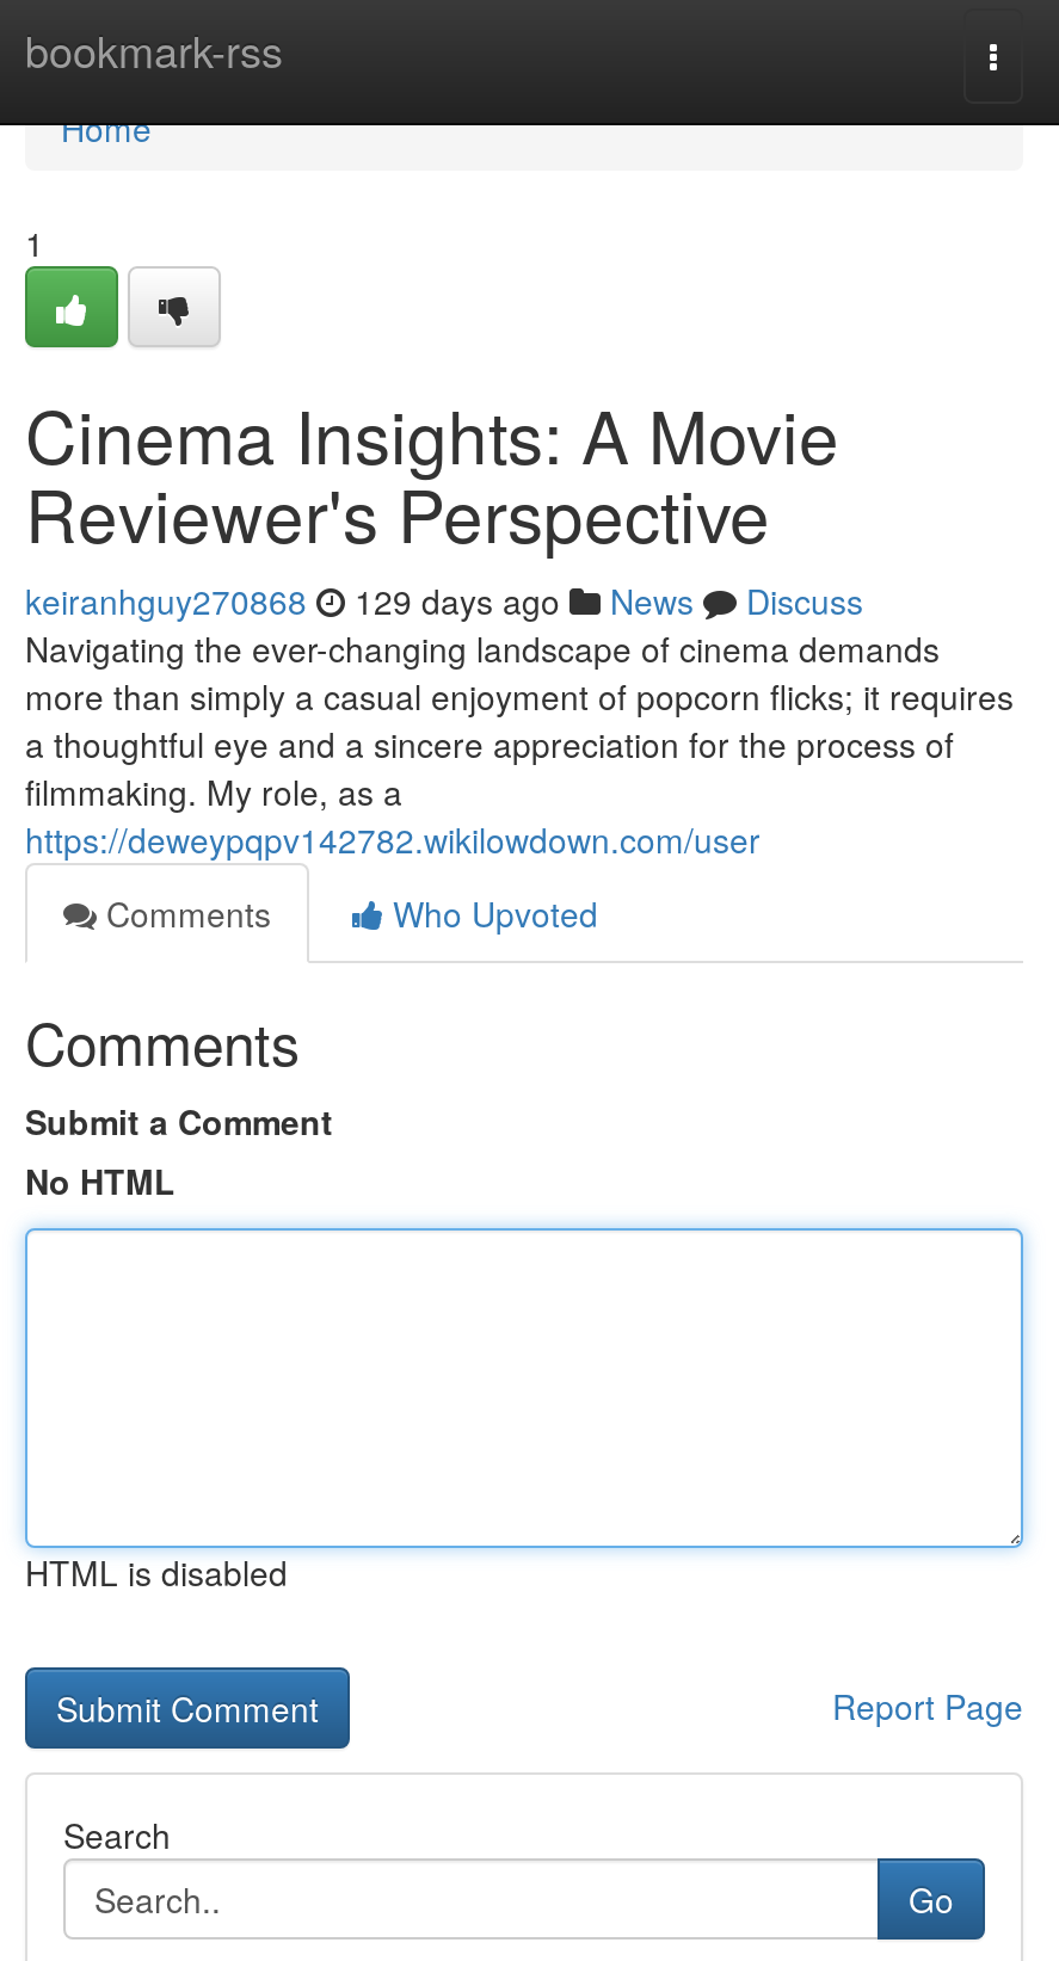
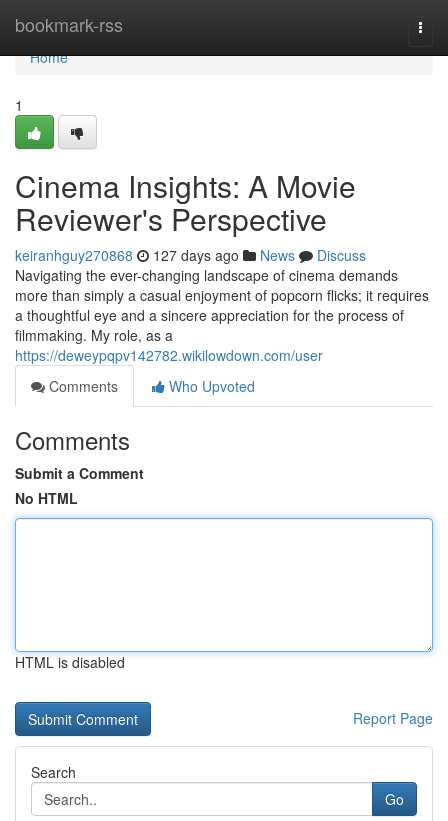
- keiranhguy270868 129 days ago News Discuss
+ keiranhguy270868 127 days ago News Discuss
